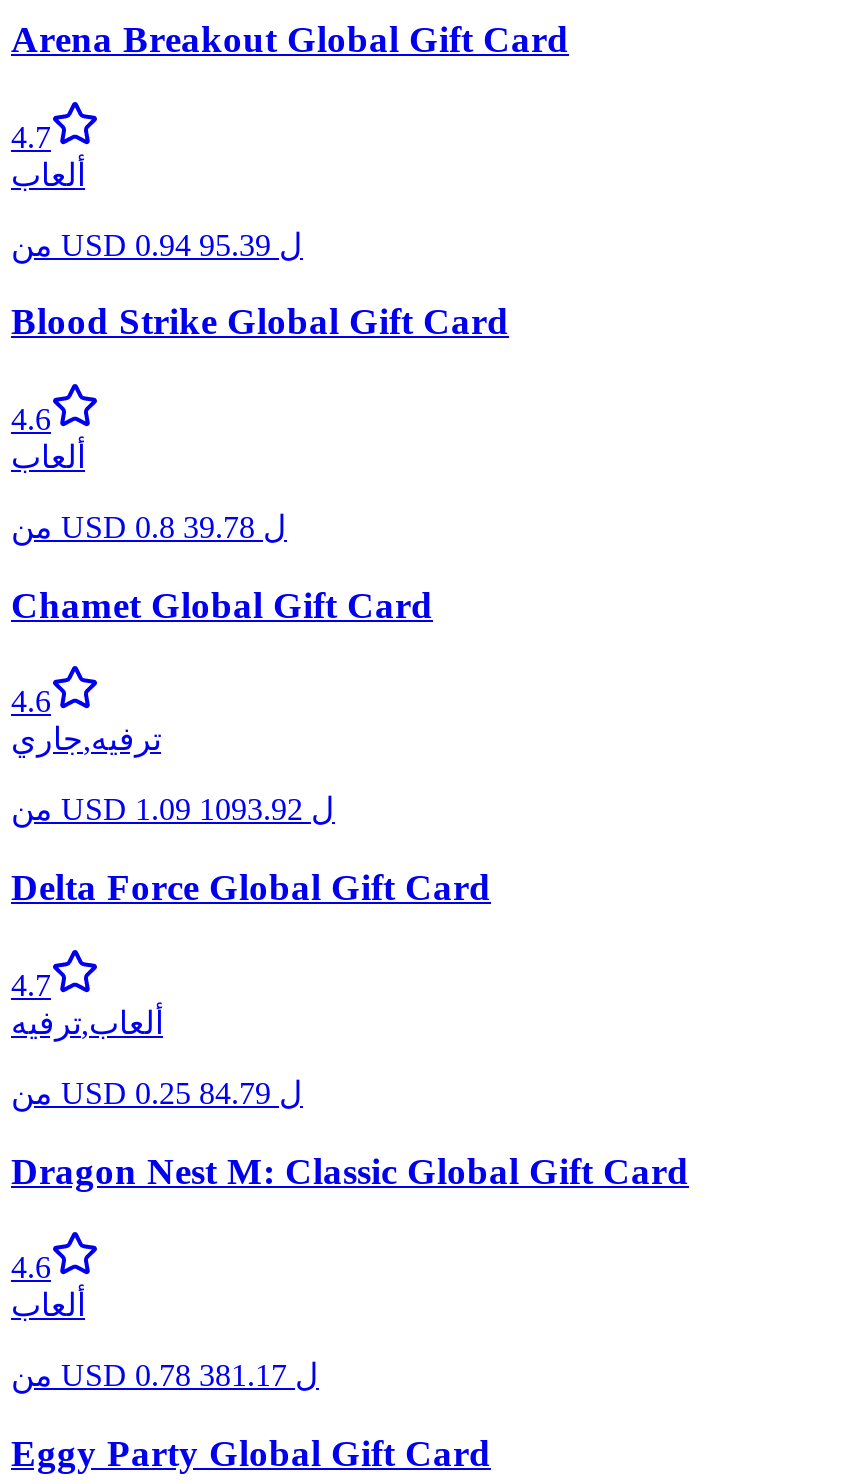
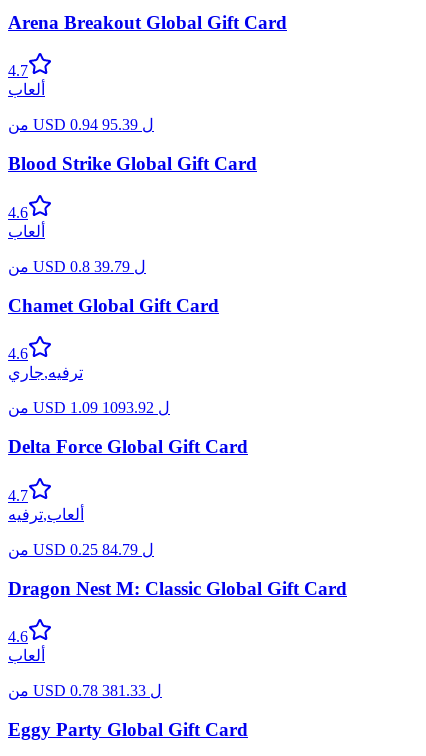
- ل 39.78
+ ل 39.79

- ل 381.17
+ ل 381.33
